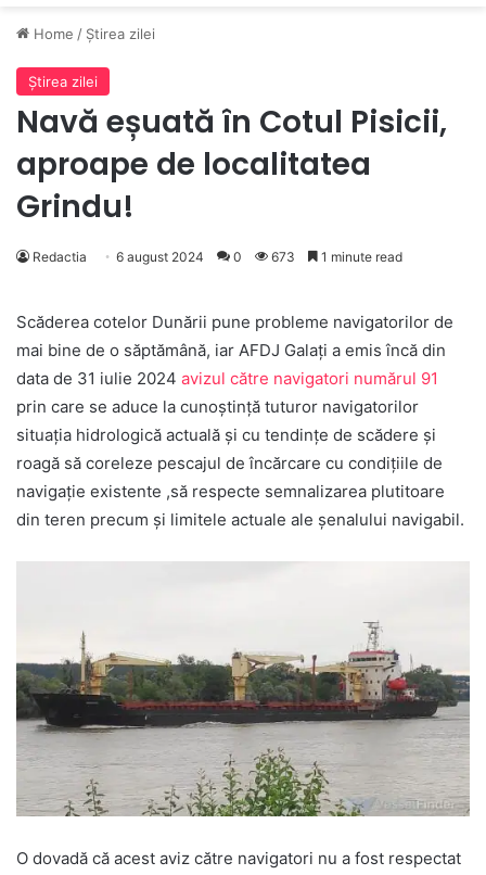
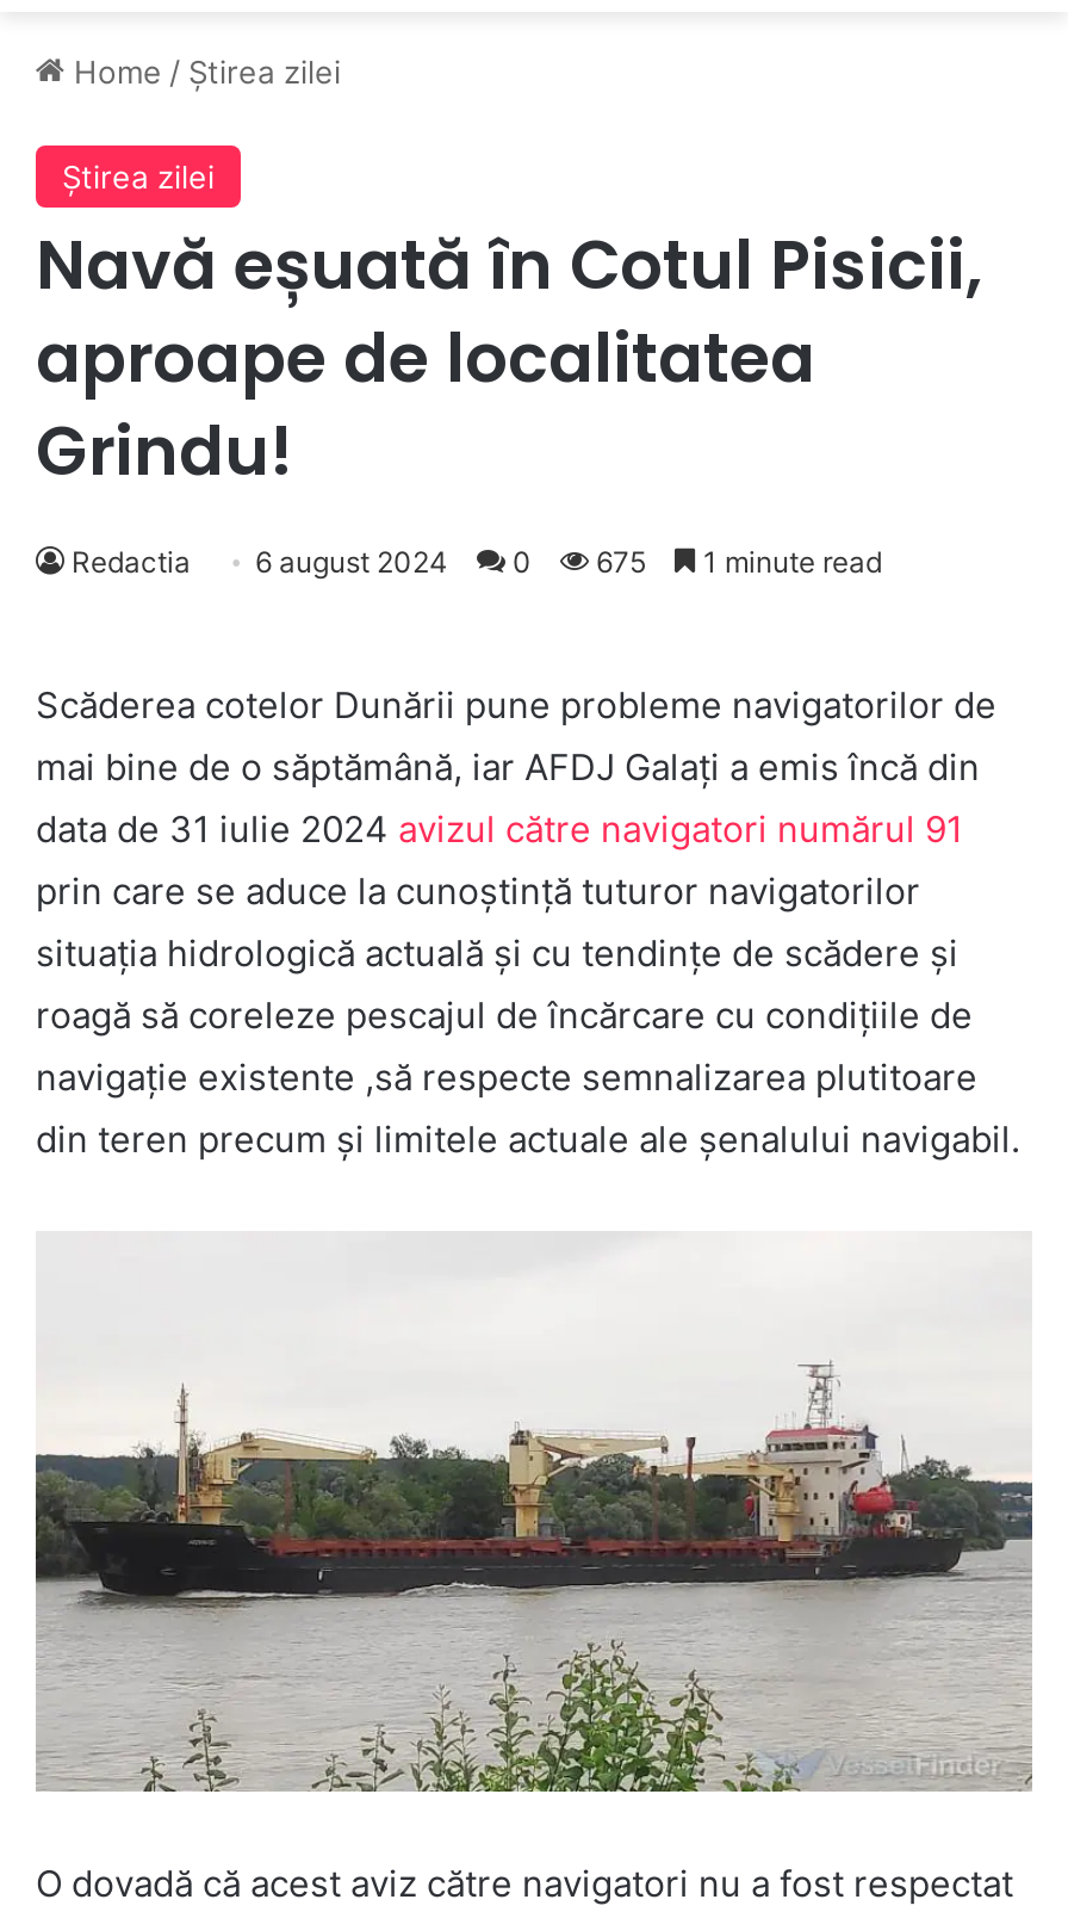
- Redactia 6 august 2024 0 673 1 minute read
+ Redactia 6 august 2024 0 675 1 minute read
